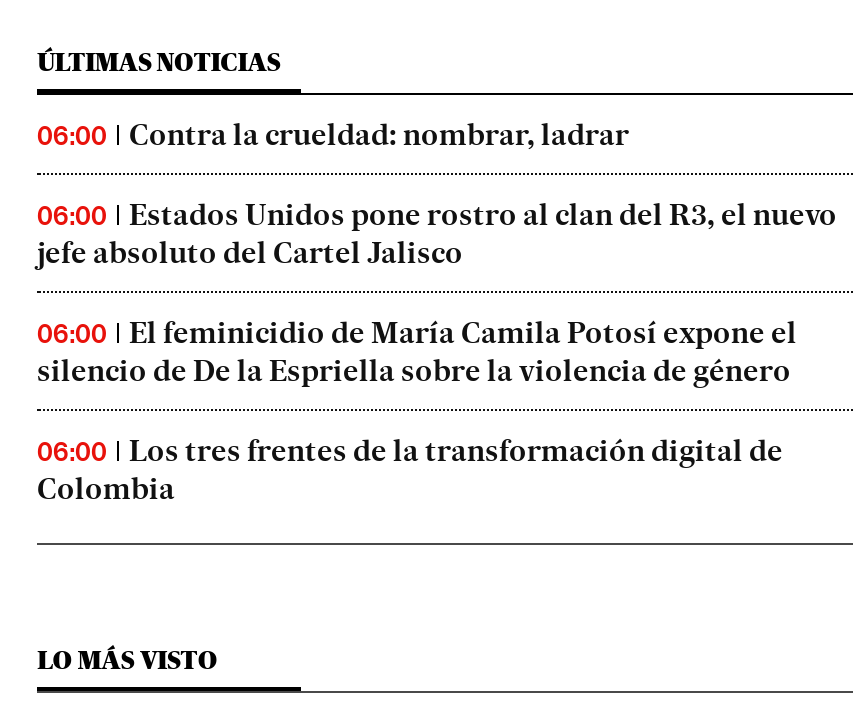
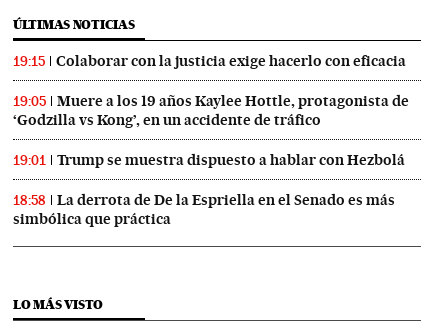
- 06:00
- Contra la crueldad: nombrar, ladrar
+ 19:15
+ Colaborar con la justicia exige hacerlo con eficacia

- 06:00
- Estados Unidos pone rostro al clan del R3, el nuevo
- jefe absoluto del Cartel Jalisco
+ 19:05
+ Muere a los 19 años Kaylee Hottle, protagonista de
+ ‘Godzilla vs Kong’, en un accidente de tráfico

- 06:00
- El feminicidio de María Camila Potosí expone el
- silencio de De la Espriella sobre la violencia de género
+ 19:01
+ Trump se muestra dispuesto a hablar con Hezbolá

- 06:00
- Los tres frentes de la transformación digital de
- Colombia
+ 18:58
+ La derrota de De la Espriella en el Senado es más
+ simbólica que práctica
